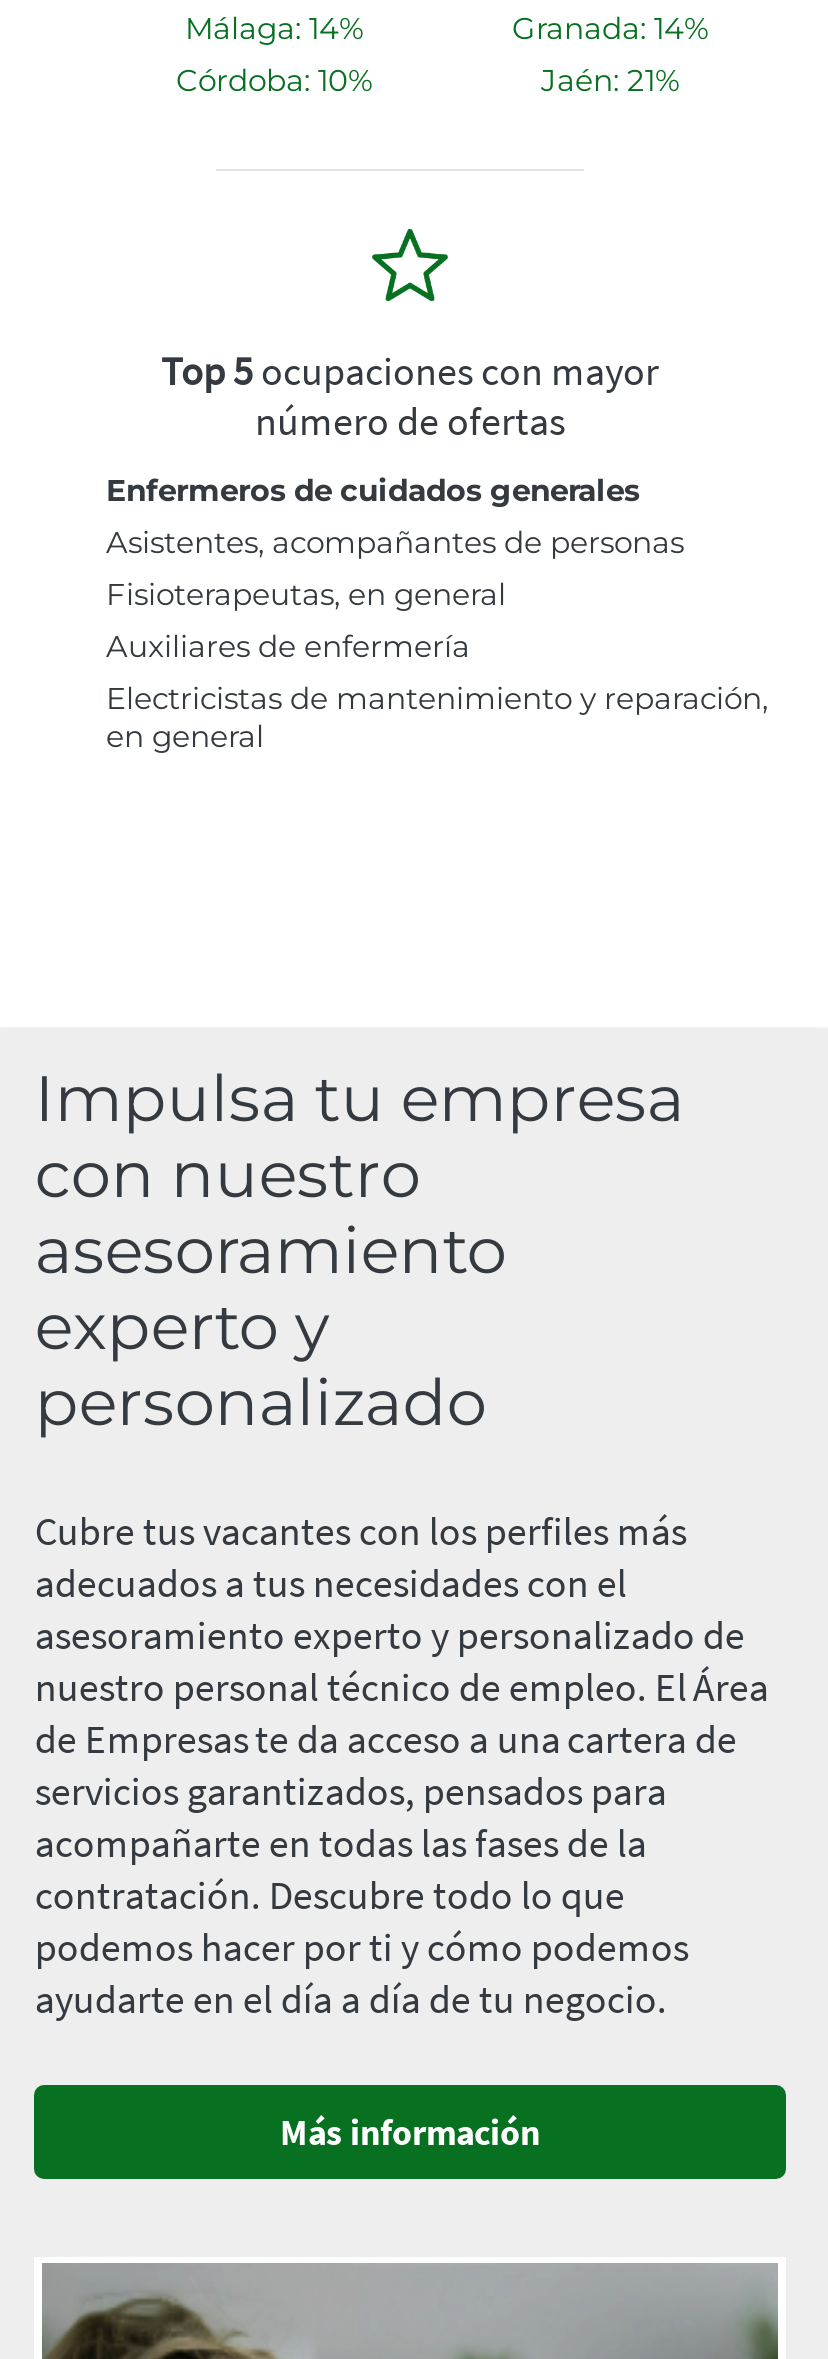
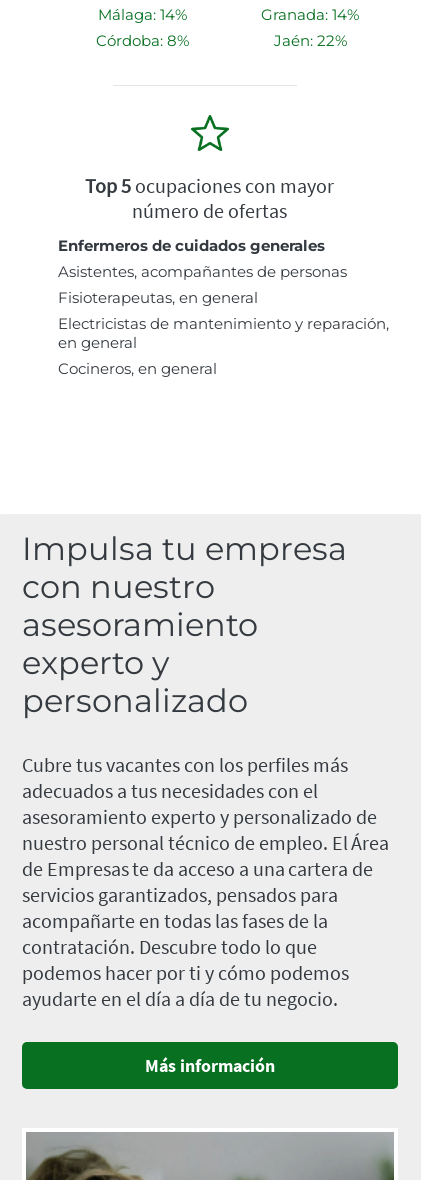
- Córdoba: 10%
+ Córdoba: 8%

- Jaén: 21%
+ Jaén: 22%

- Auxiliares de enfermería

moved up: Electricistas de mantenimiento y reparación, | en general

+ Cocineros, en general
